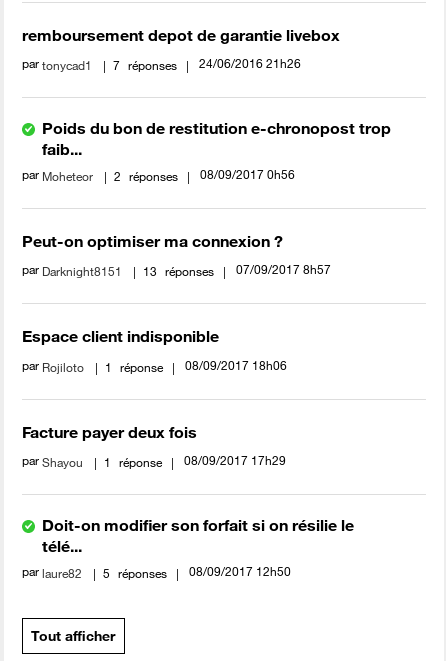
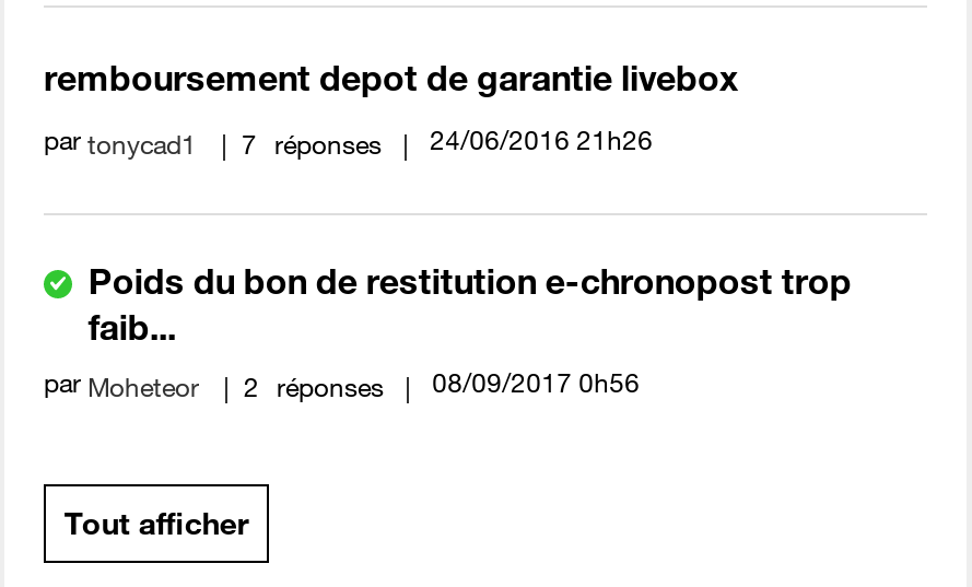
- Peut-on optimiser ma connexion ?
- par Darknight8151
- 13 réponses
- 07/09/2017 8h57
- Espace client indisponible
- par Rojiloto
- 1 réponse
- 08/09/2017 18h06
- Facture payer deux fois
- parShayou
- 1 réponse
- 08/09/2017 17h29
- Doit-on modifier son forfait si on résilie le
- télé...
- par laure82
- 5 réponses
- 08/09/2017 12h50
